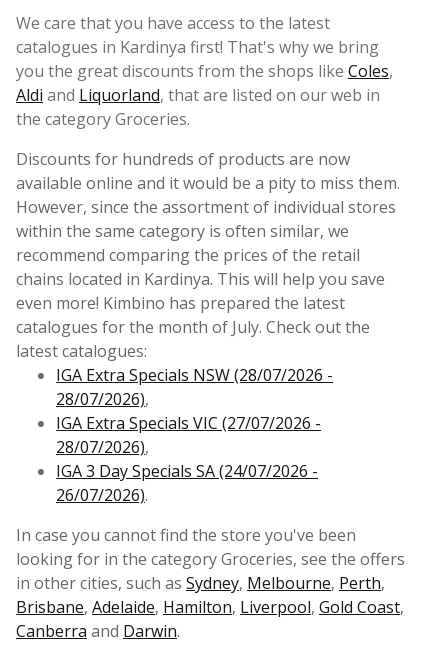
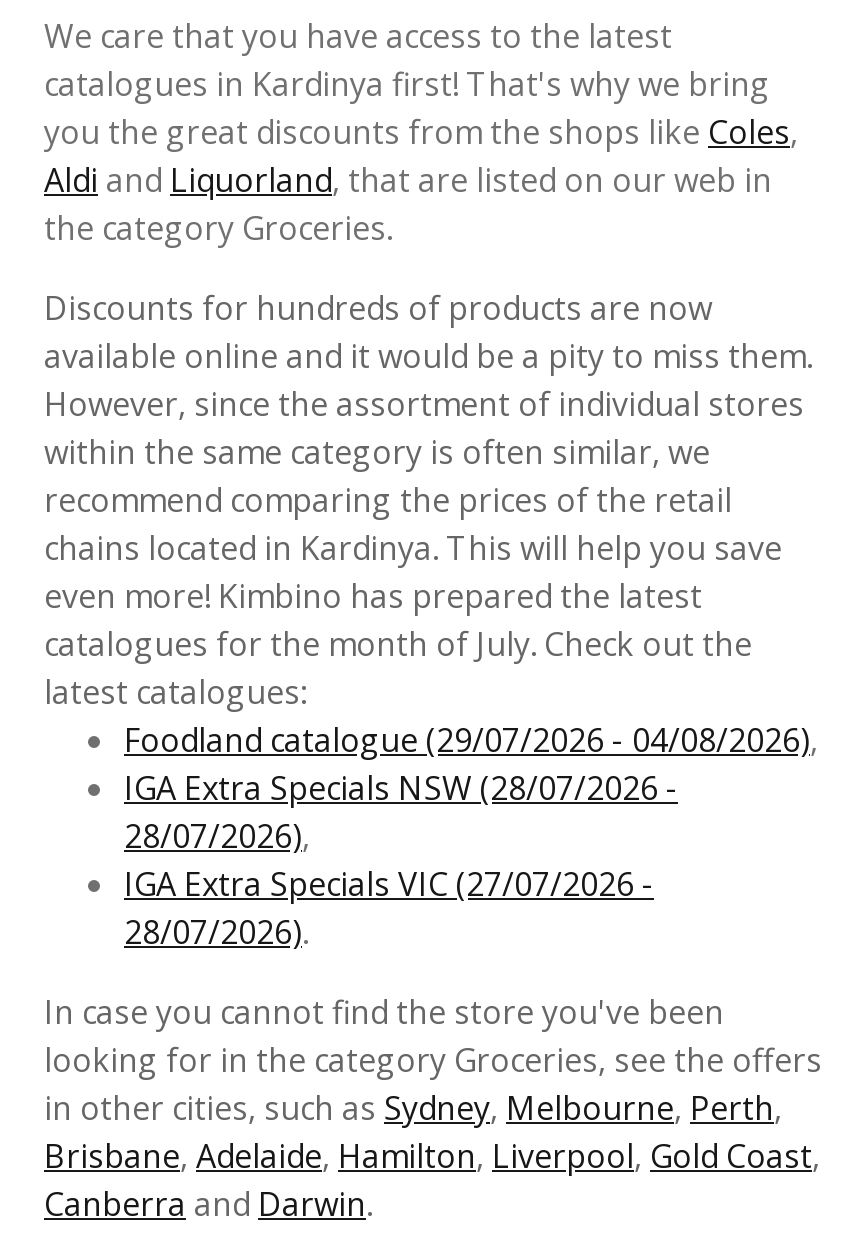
+ Foodland catalogue (29/07/2026 - 04/08/2026),

moved down: IGA Extra Specials NSW (28/07/2026 - | 28/07/2026), | IGA Extra Specials VIC (27/07/2026 -

- 28/07/2026),
- IGA 3 Day Specials SA (24/07/2026 -
- 26/07/2026).
+ 28/07/2026).
